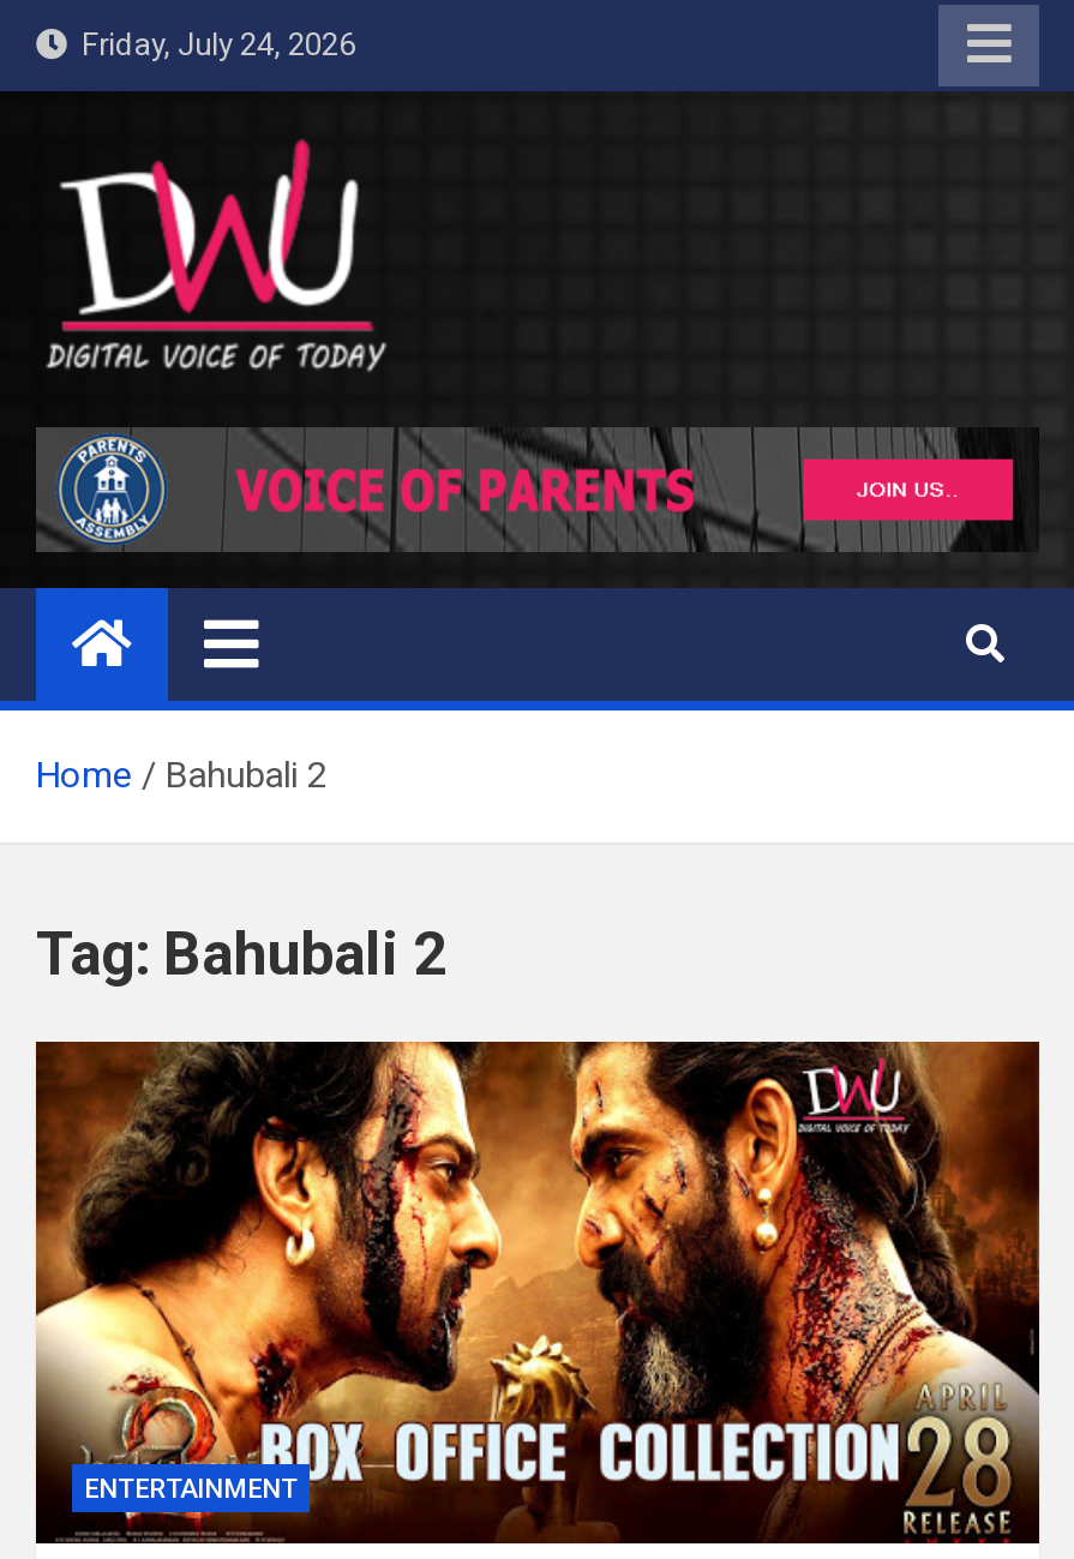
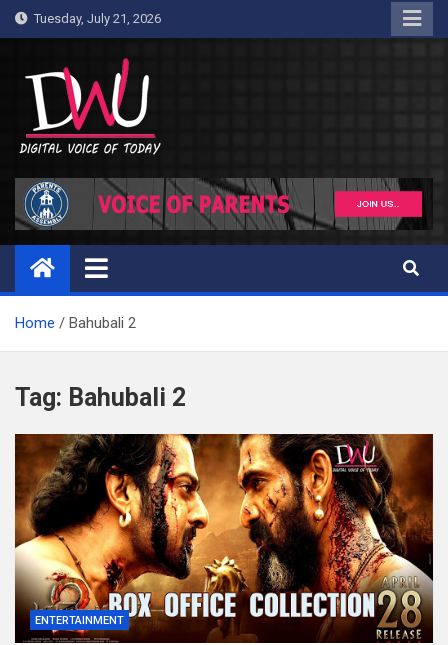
- Friday, July 24, 2026
+ Tuesday, July 21, 2026
